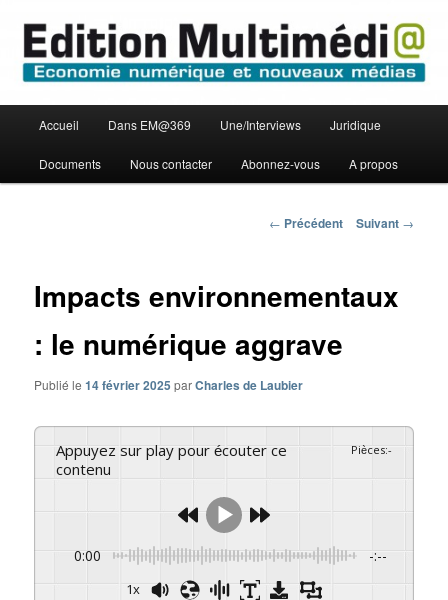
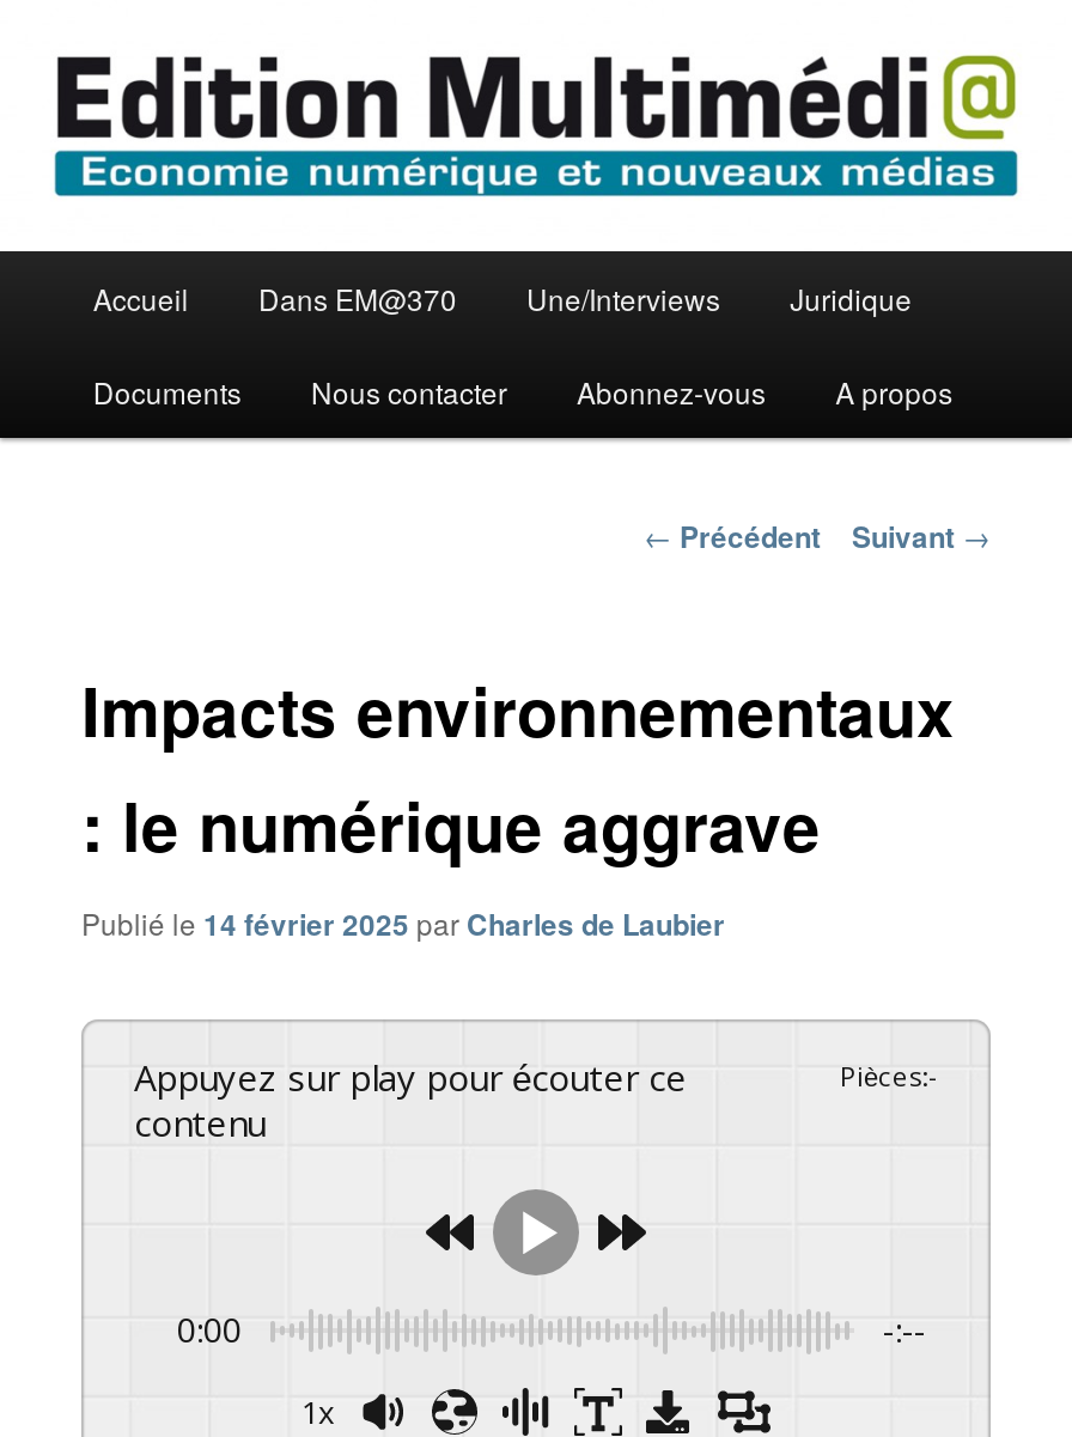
- Dans EM@369
+ Dans EM@370
